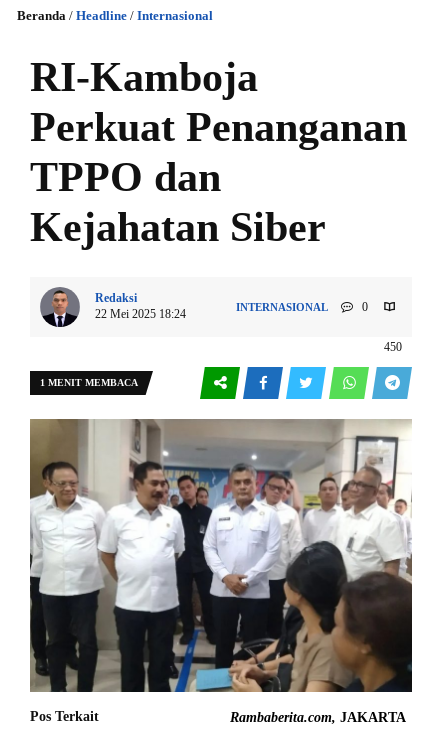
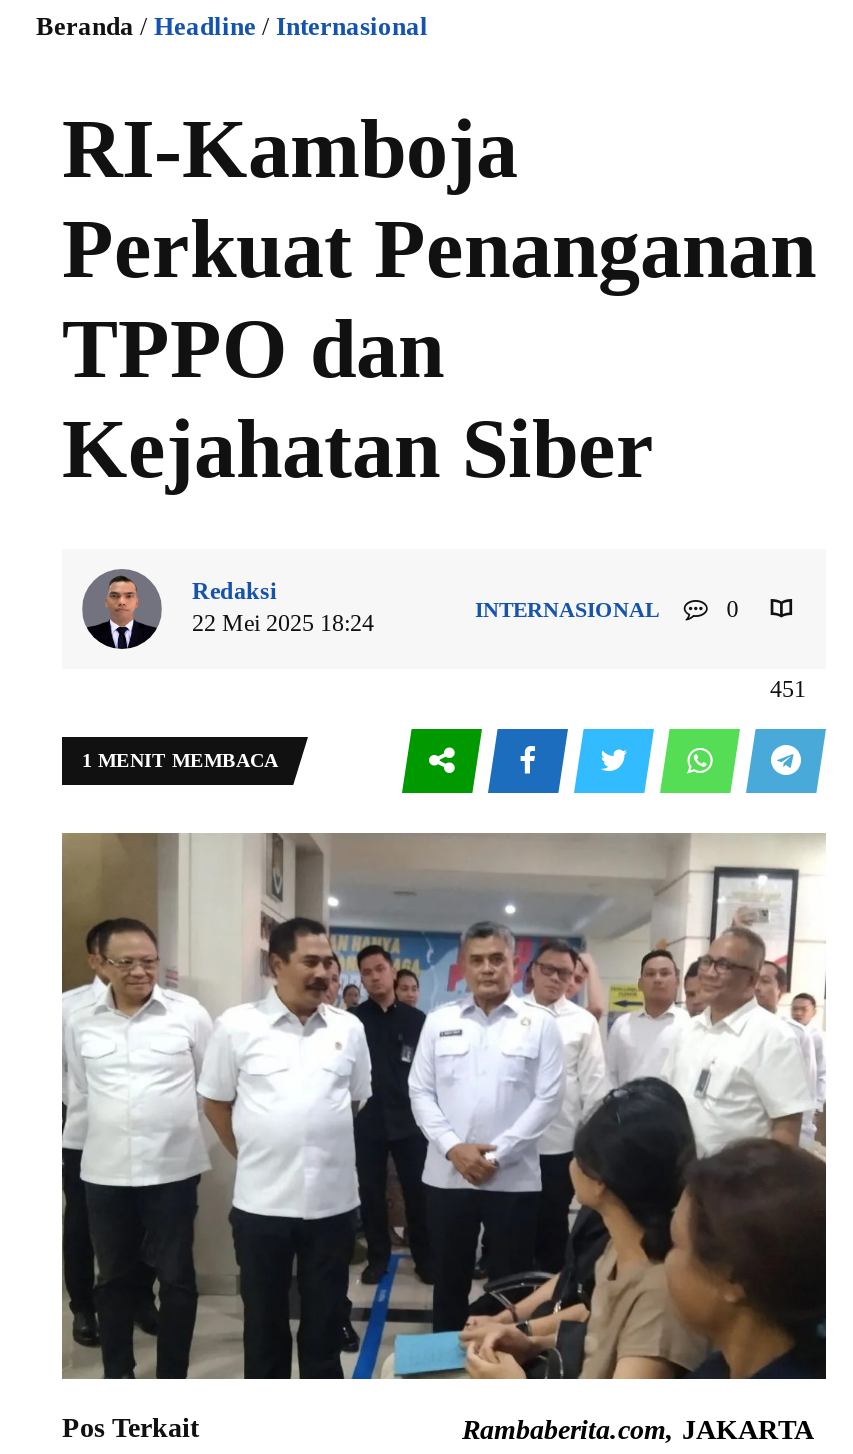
- 450
+ 451
